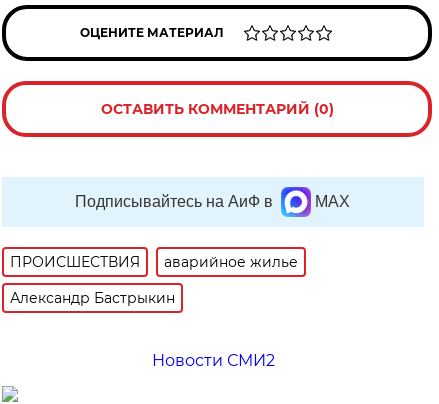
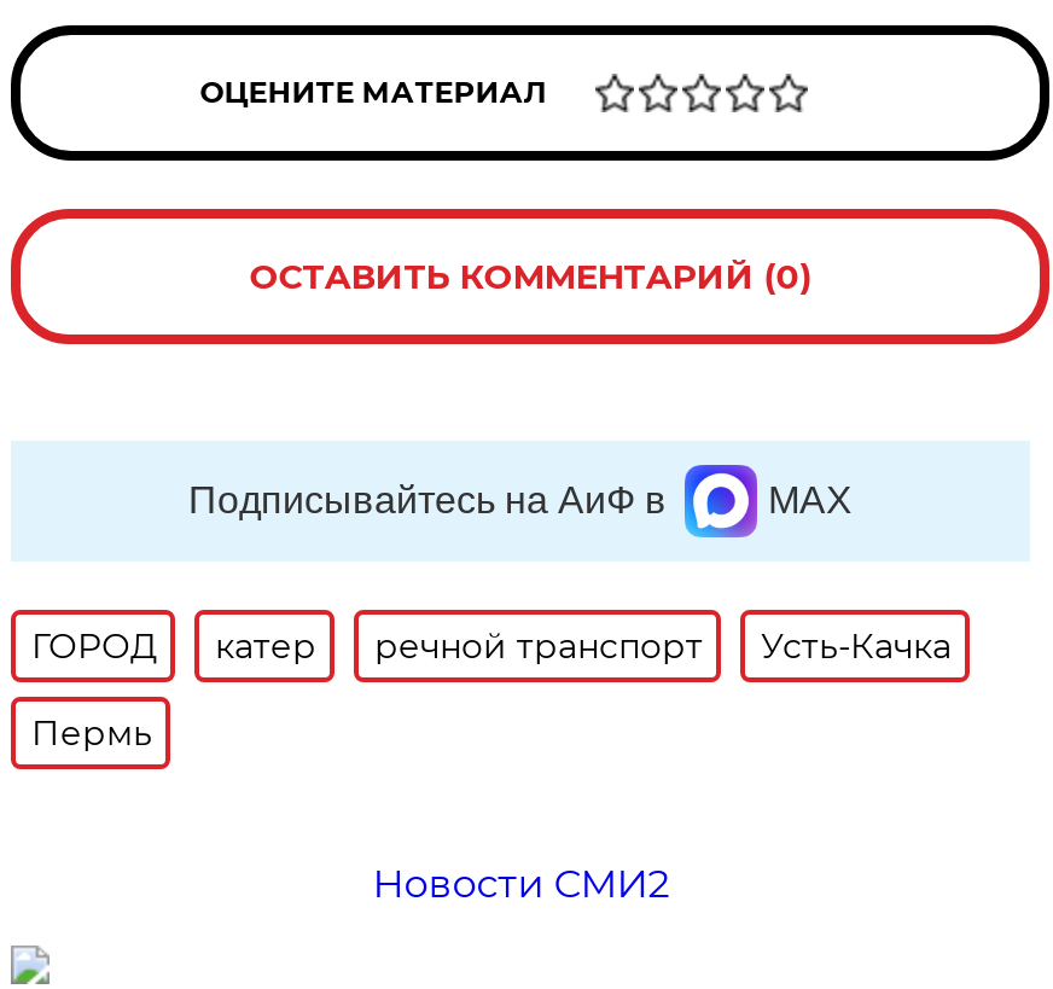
- ПРОИСШЕСТВИЯ
- аварийное жилье
+ ГОРОД
+ катер
+ речной транспорт
+ Усть-Качка

- Александр Бастрыкин
+ Пермь
